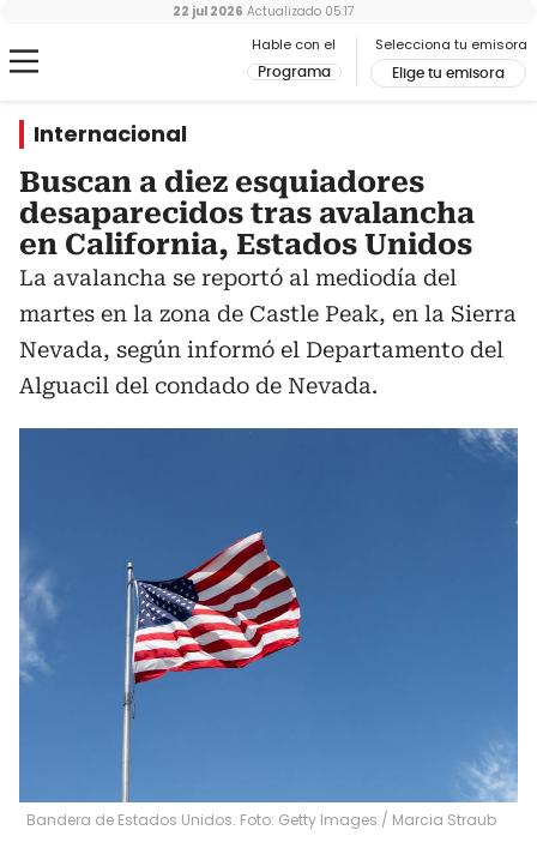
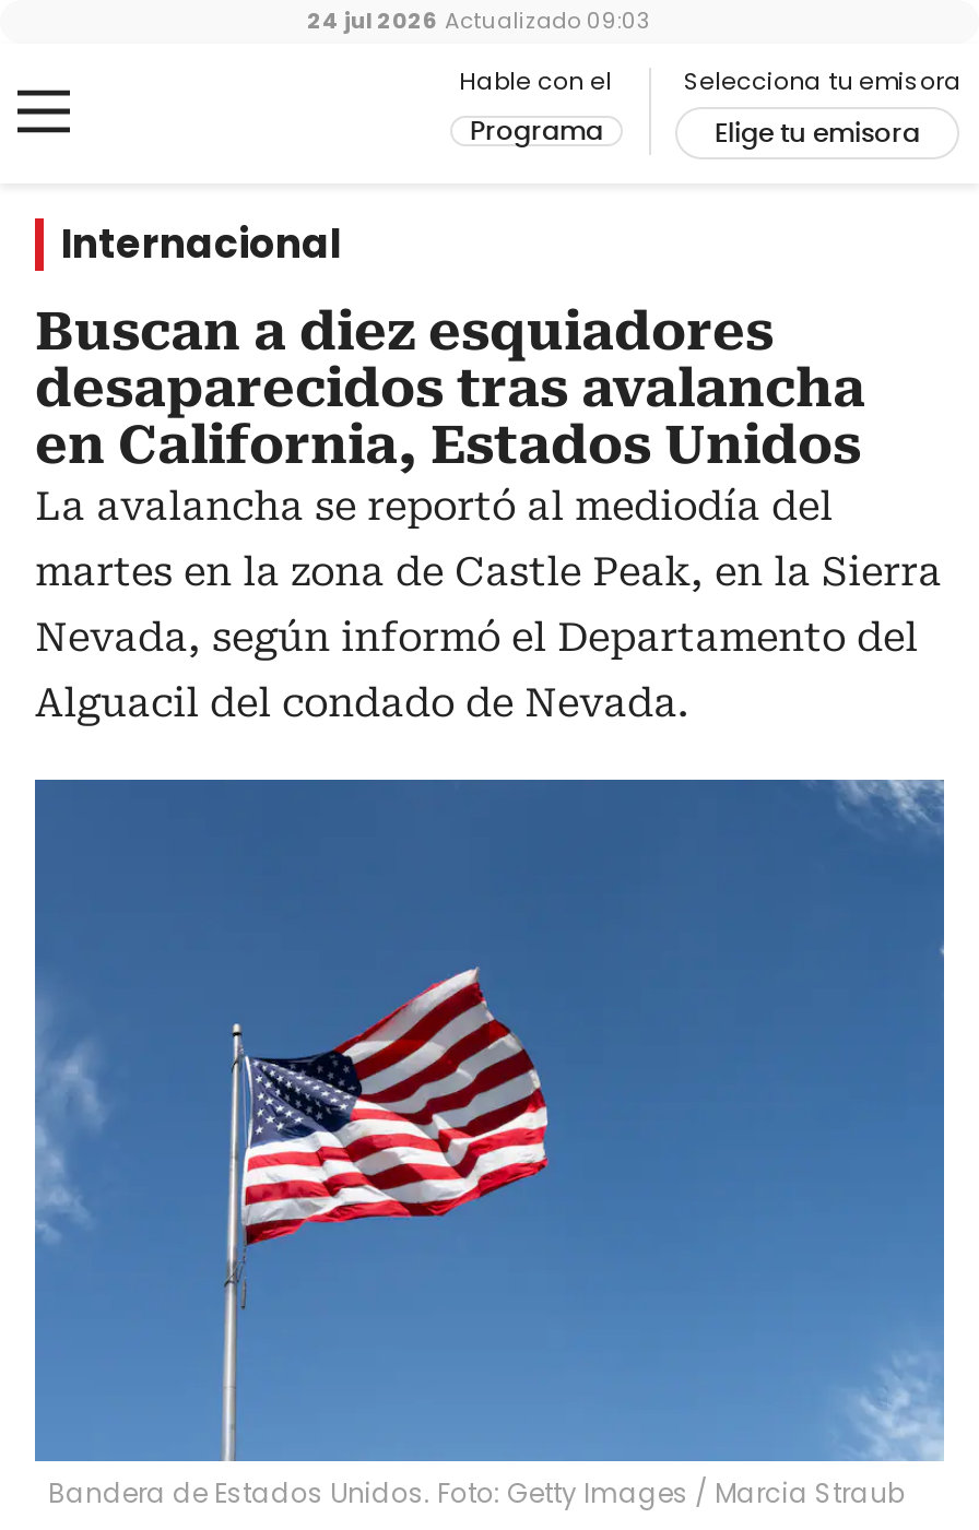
- 22 jul 2026 Actualizado 05:17
+ 24 jul 2026 Actualizado 09:03
